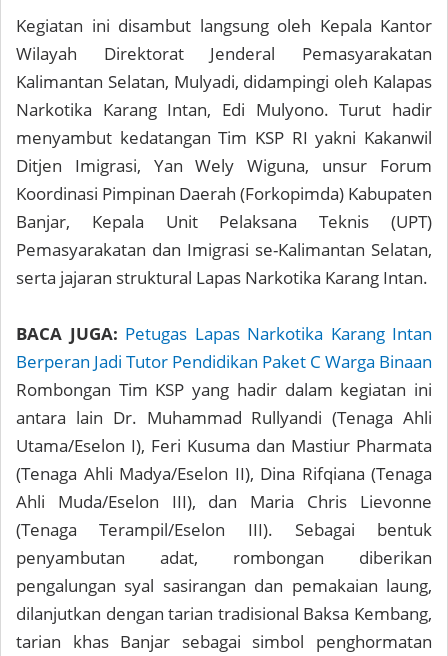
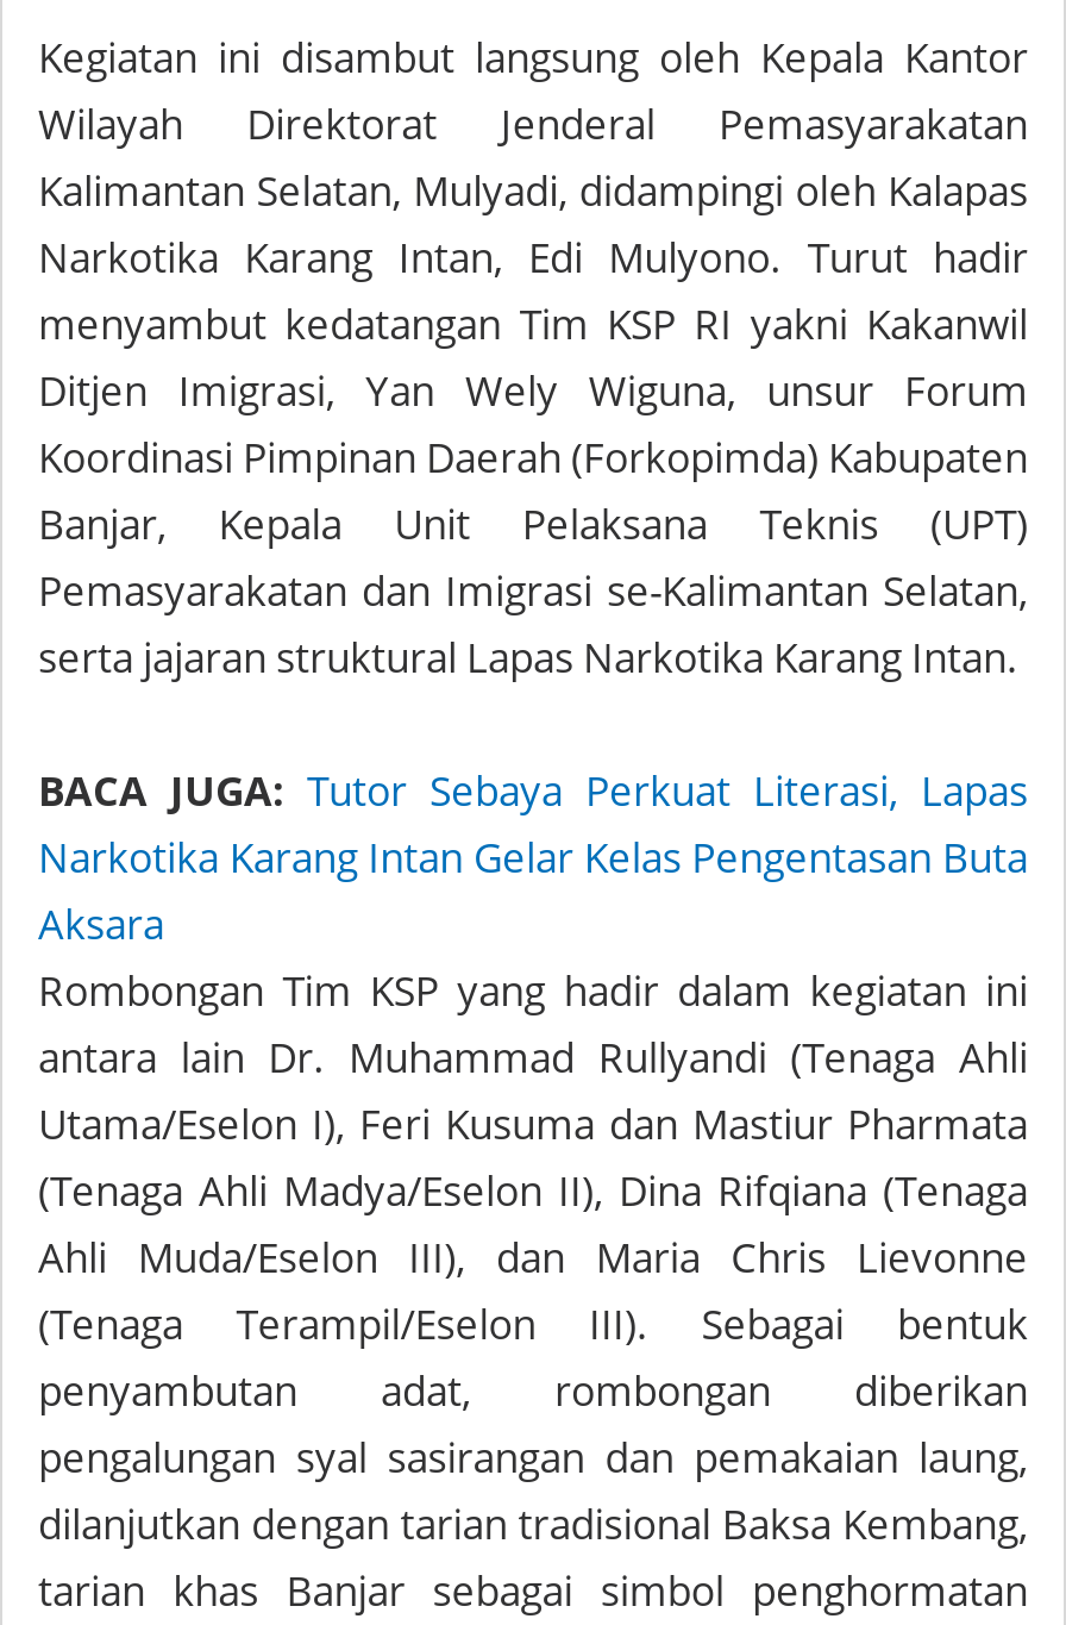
- BACA JUGA: Petugas Lapas Narkotika Karang Intan
- Berperan Jadi Tutor Pendidikan Paket C Warga Binaan
+ BACA JUGA: Tutor Sebaya Perkuat Literasi, Lapas
+ Narkotika Karang Intan Gelar Kelas Pengentasan Buta
+ Aksara
